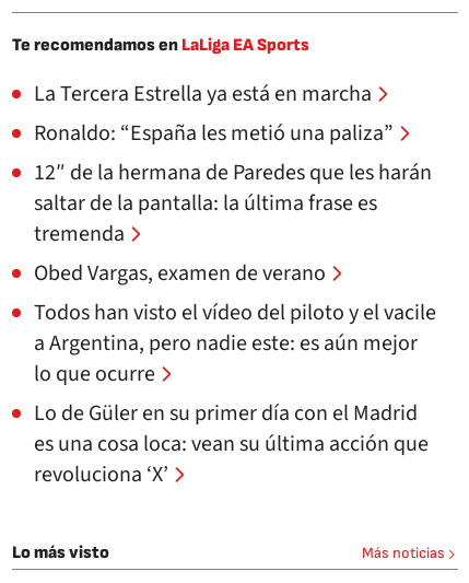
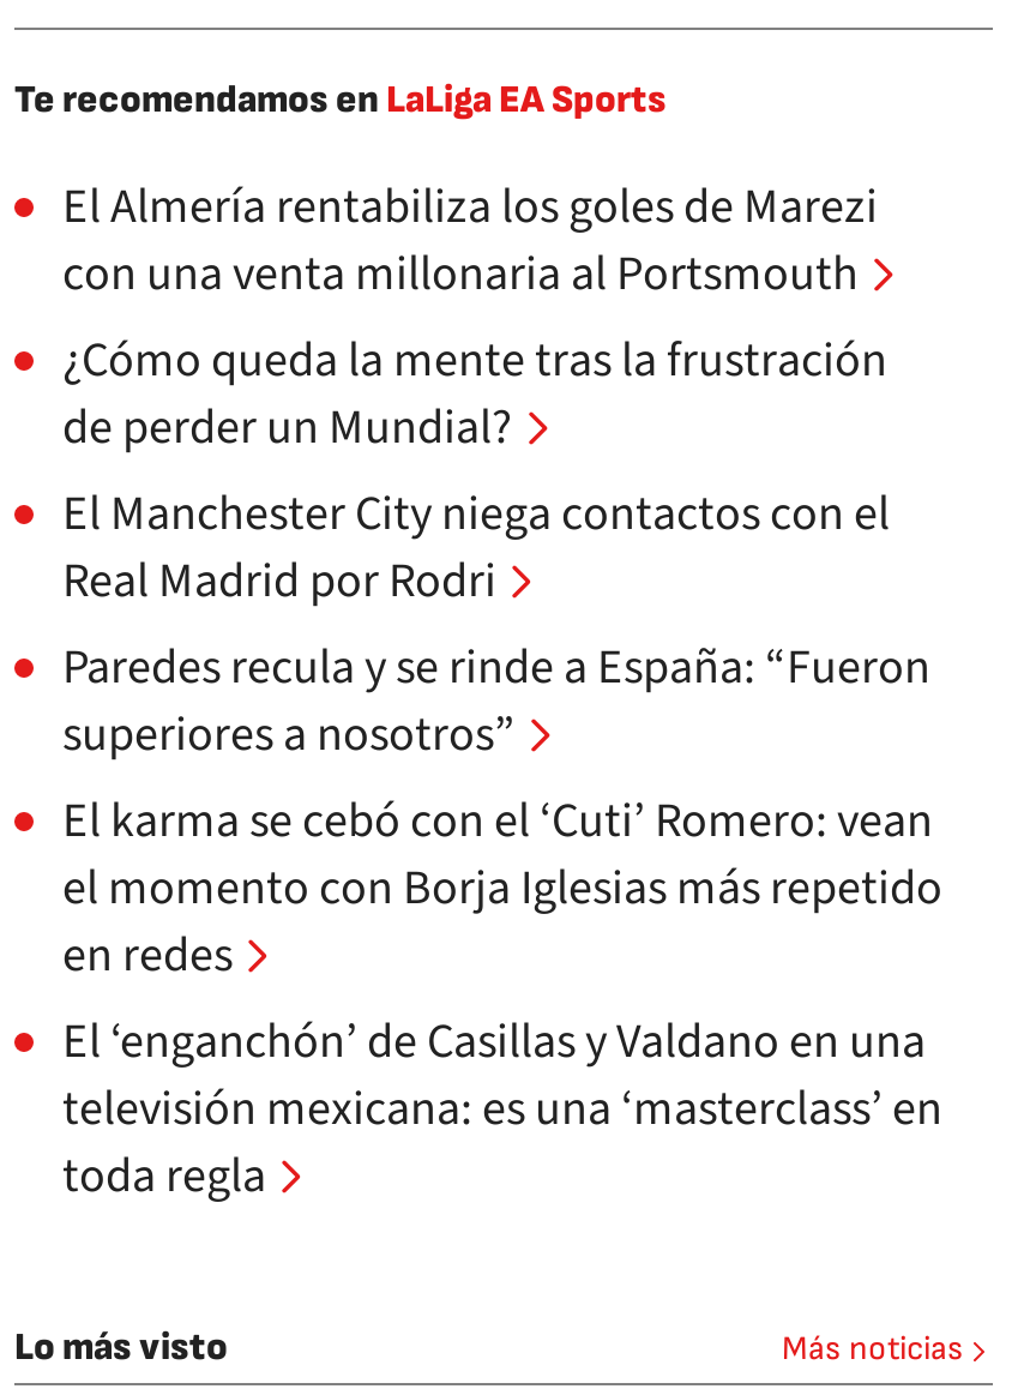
- La Tercera Estrella ya está en marcha
- Ronaldo: “España les metió una paliza”
- 12″ de la hermana de Paredes que les harán
- saltar de la pantalla: la última frase es
- tremenda
- Obed Vargas, examen de verano
- Todos han visto el vídeo del piloto y el vacile
- a Argentina, pero nadie este: es aún mejor
- lo que ocurre
- Lo de Güler en su primer día con el Madrid
- es una cosa loca: vean su última acción que
- revoluciona ‘X’
+ El Almería rentabiliza los goles de Marezi
+ con una venta millonaria al Portsmouth
+ ¿Cómo queda la mente tras la frustración
+ de perder un Mundial?
+ El Manchester City niega contactos con el
+ Real Madrid por Rodri
+ Paredes recula y se rinde a España: “Fueron
+ superiores a nosotros”
+ El karma se cebó con el ‘Cuti’ Romero: vean
+ el momento con Borja Iglesias más repetido
+ en redes
+ El ‘enganchón’ de Casillas y Valdano en una
+ televisión mexicana: es una ‘masterclass’ en
+ toda regla
